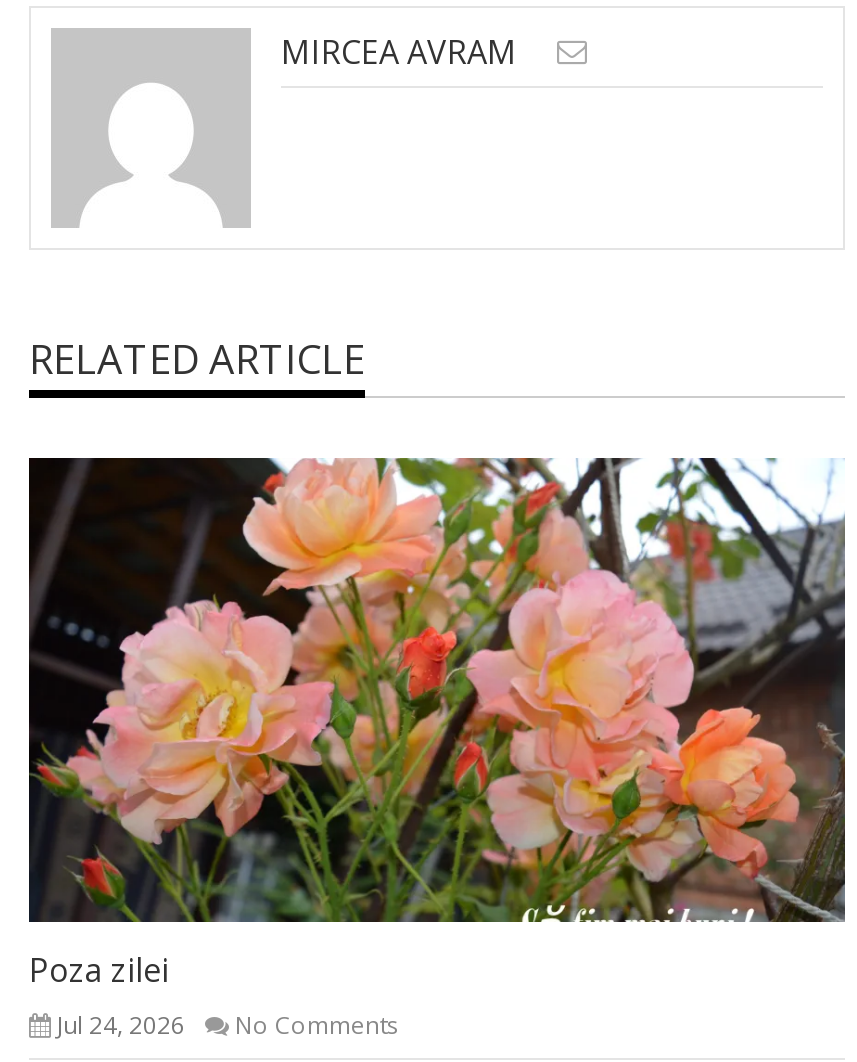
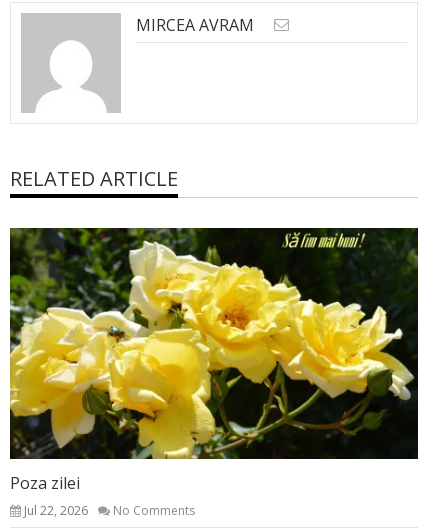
- [image]
+ [image]

- Jul 24, 2026 No Comments
+ Jul 22, 2026 No Comments
